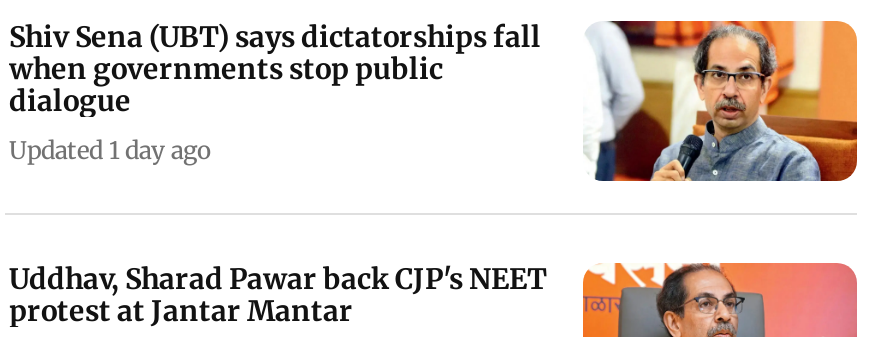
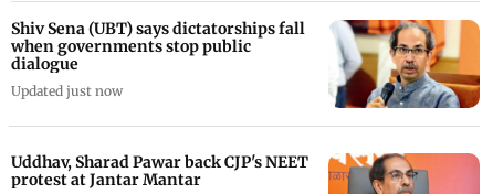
- Updated 1 day ago
+ Updated just now
